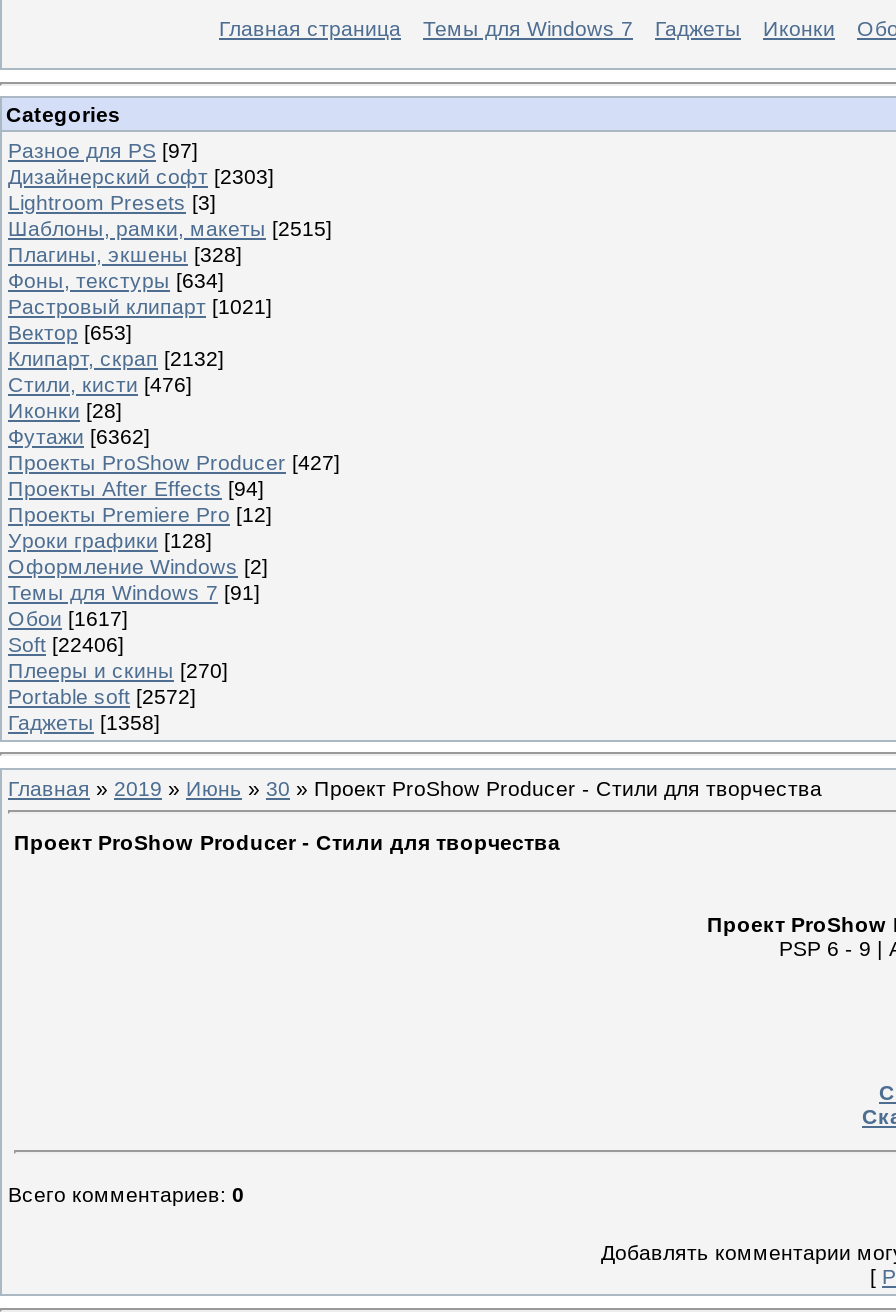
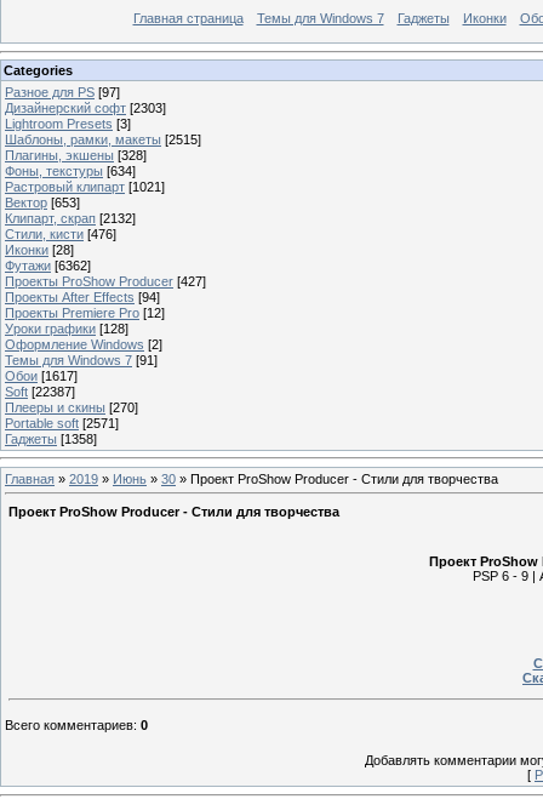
- Soft [22406]
+ Soft [22387]

- Portable soft [2572]
+ Portable soft [2571]
